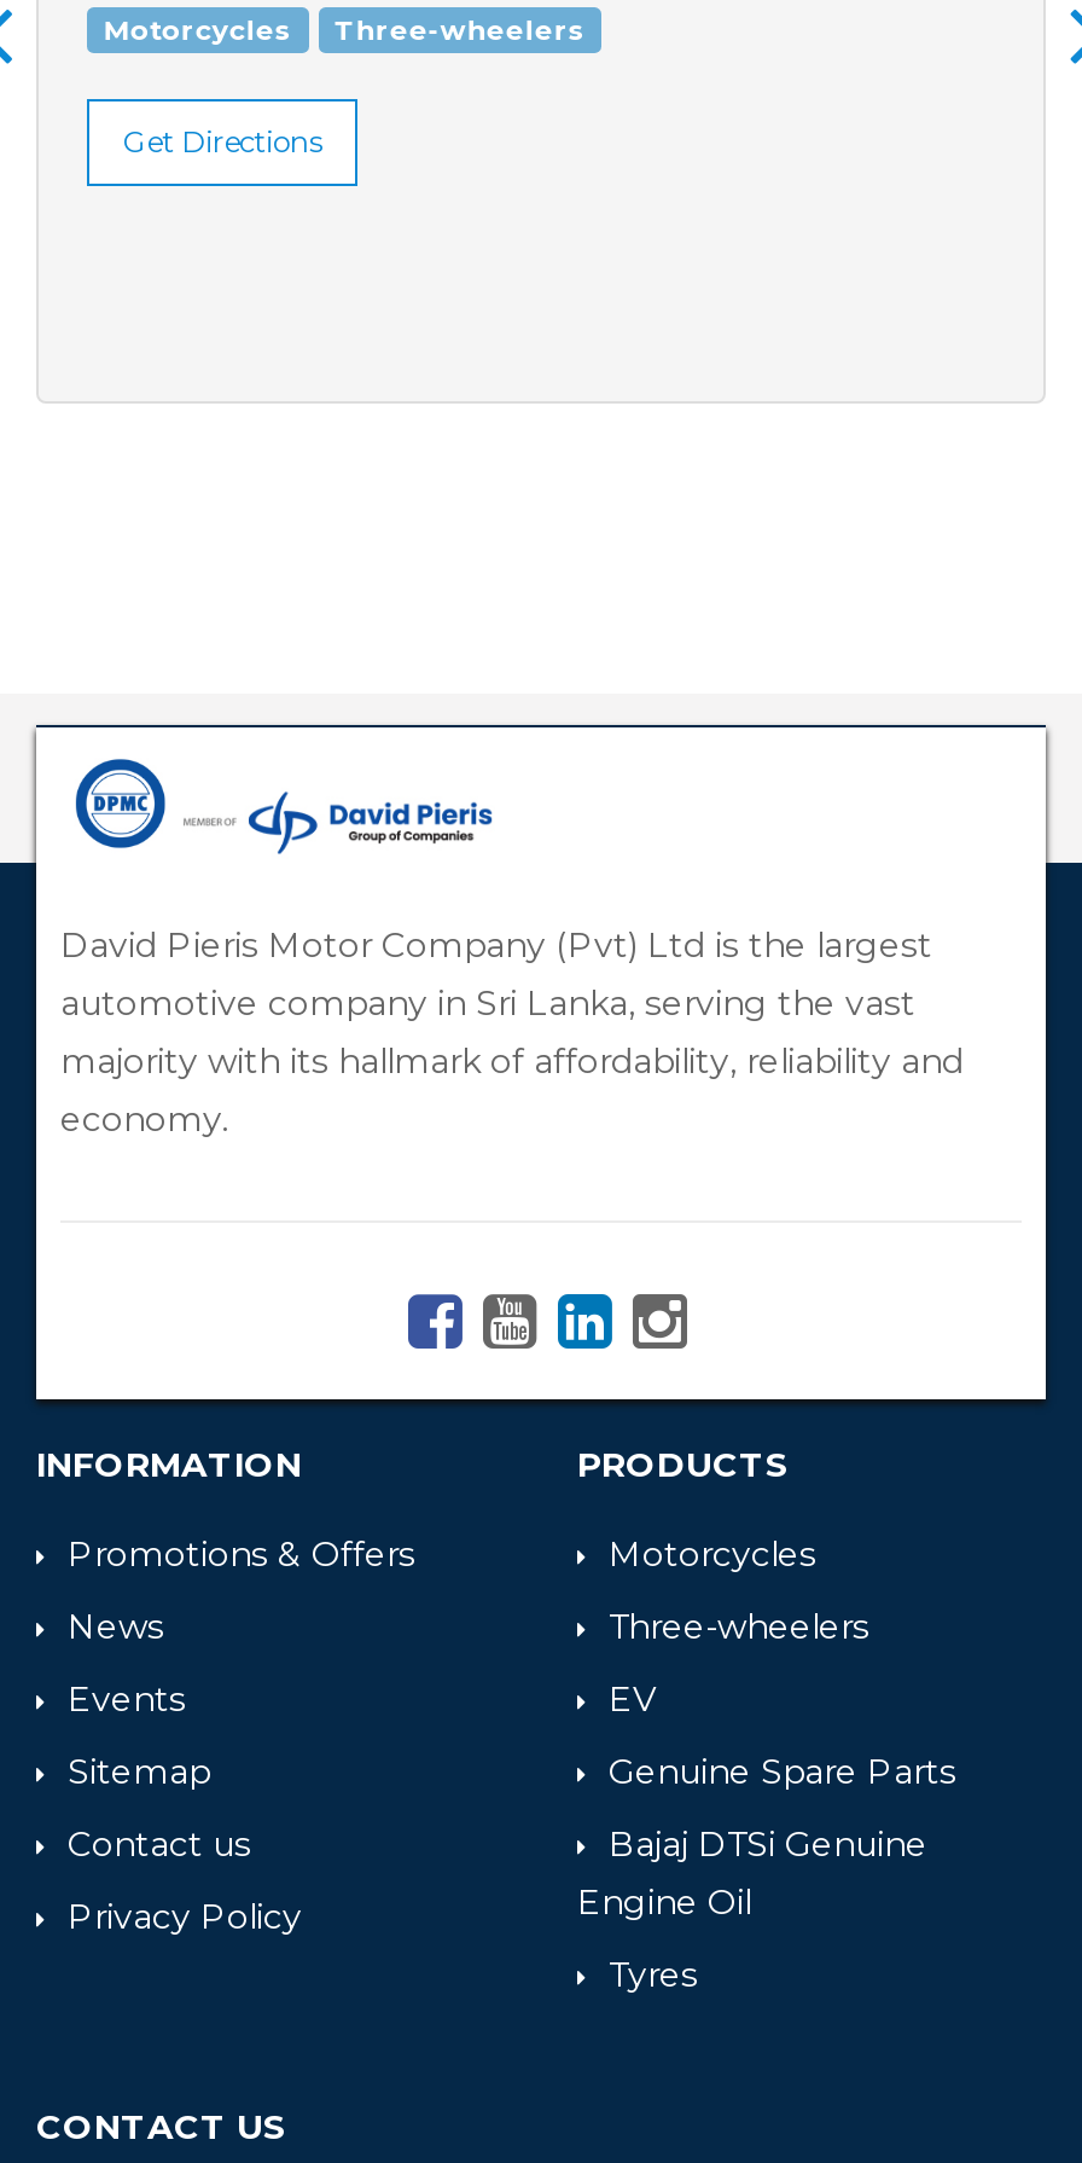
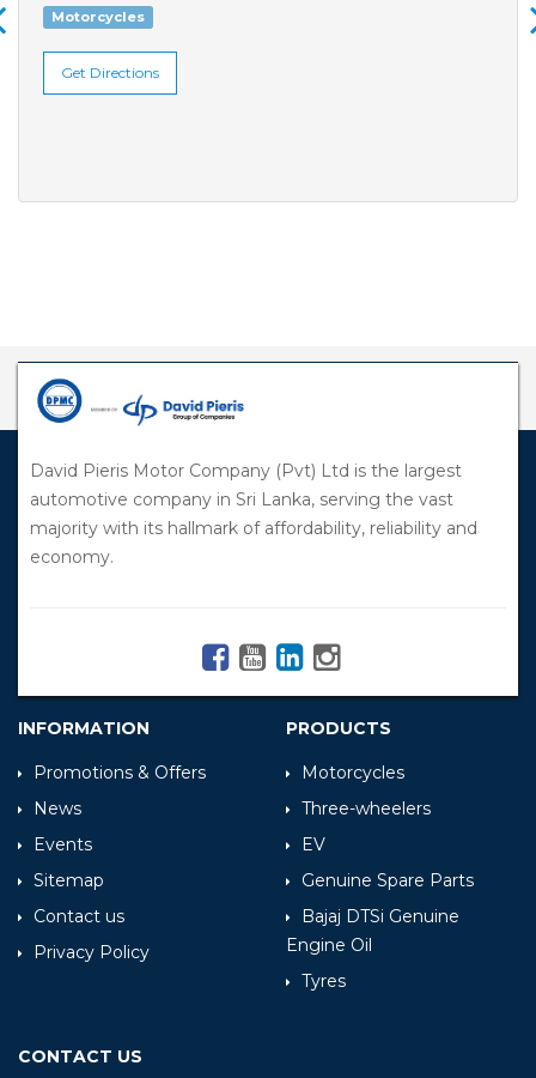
- Three-wheelers
